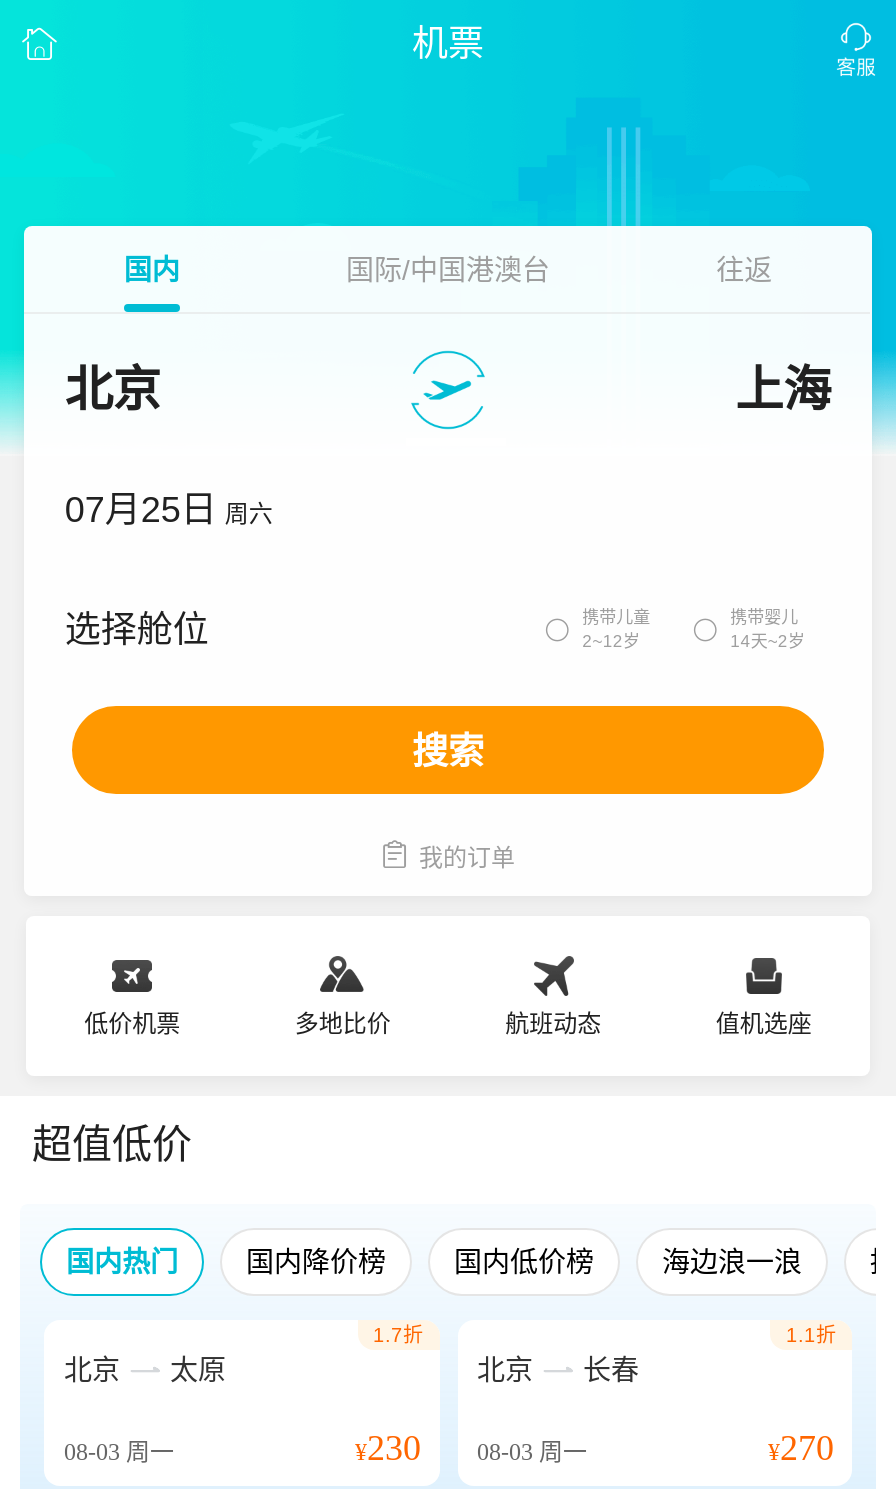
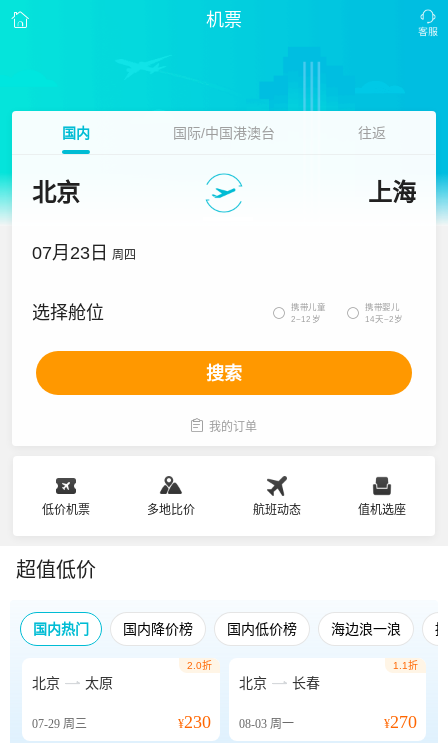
- 07月25日 周六
+ 07月23日 周四

- 1.7折
+ 2.0折

- 08-03周一
+ 07-29周三
